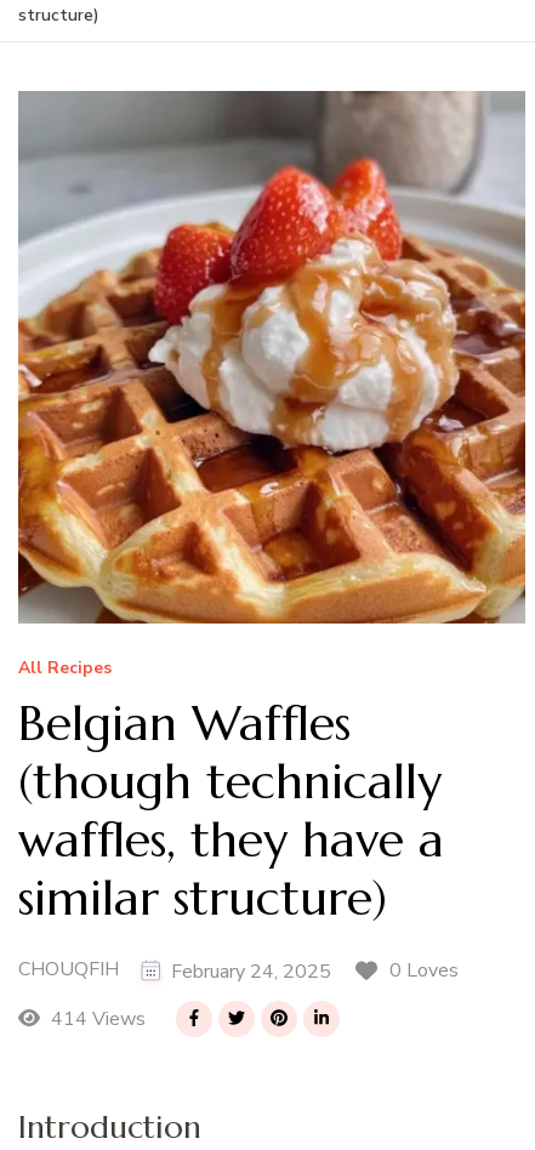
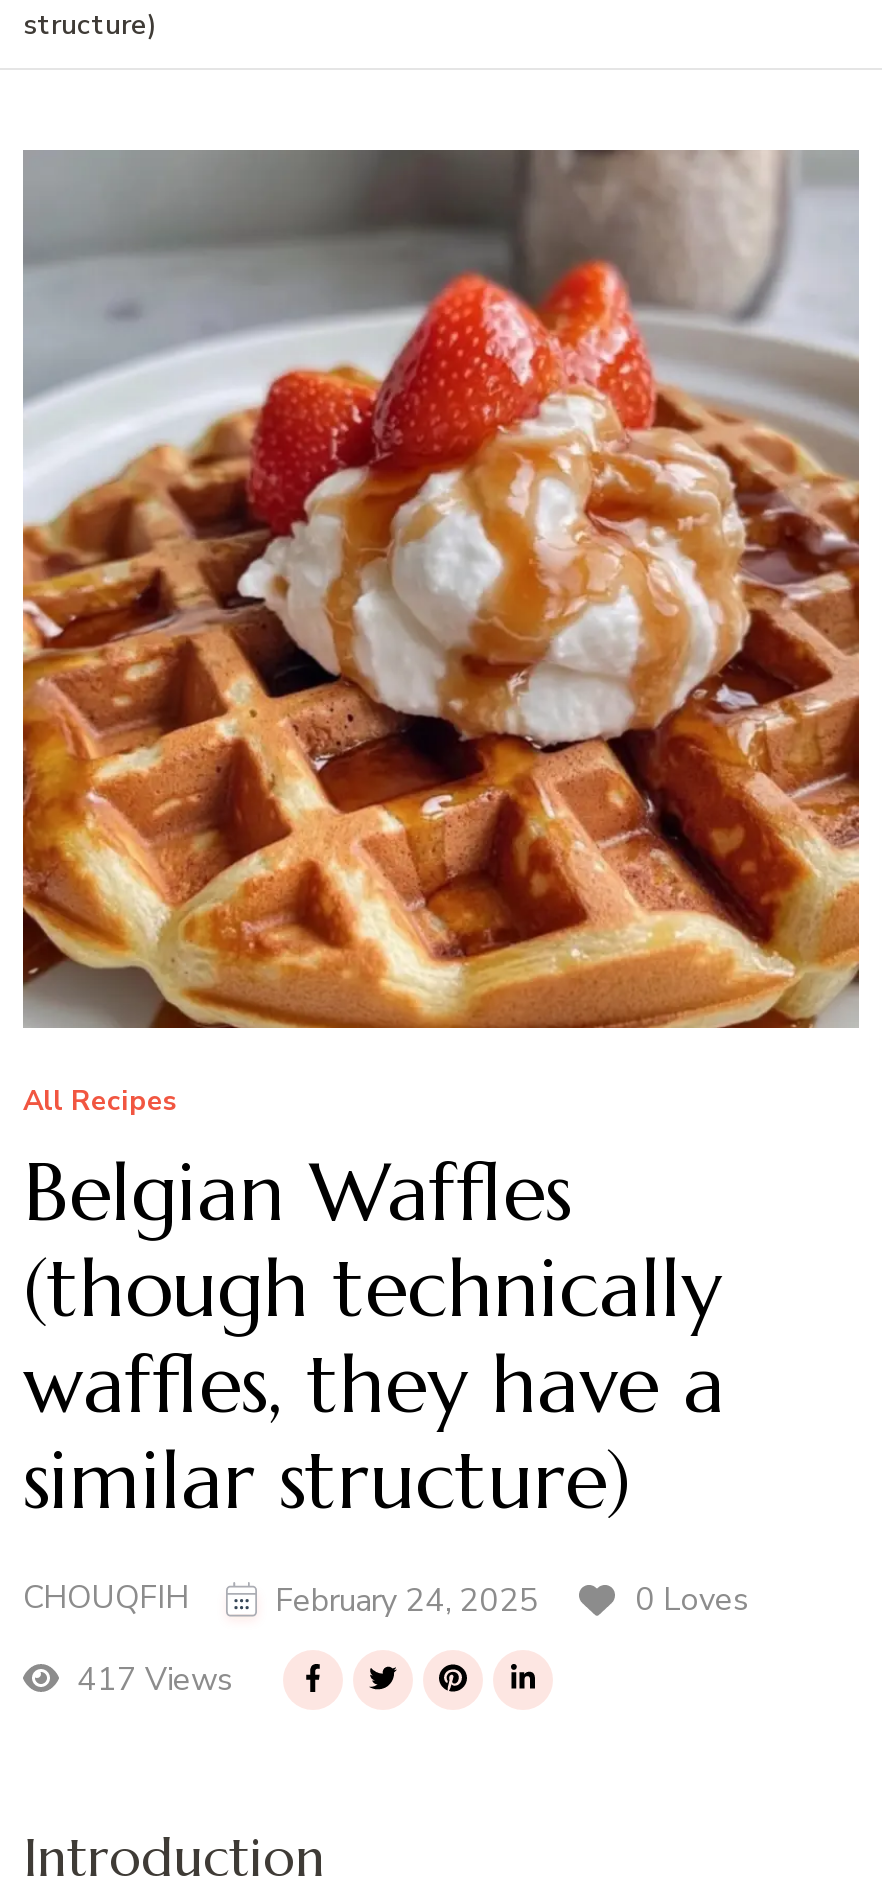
- 414 Views
+ 417 Views
